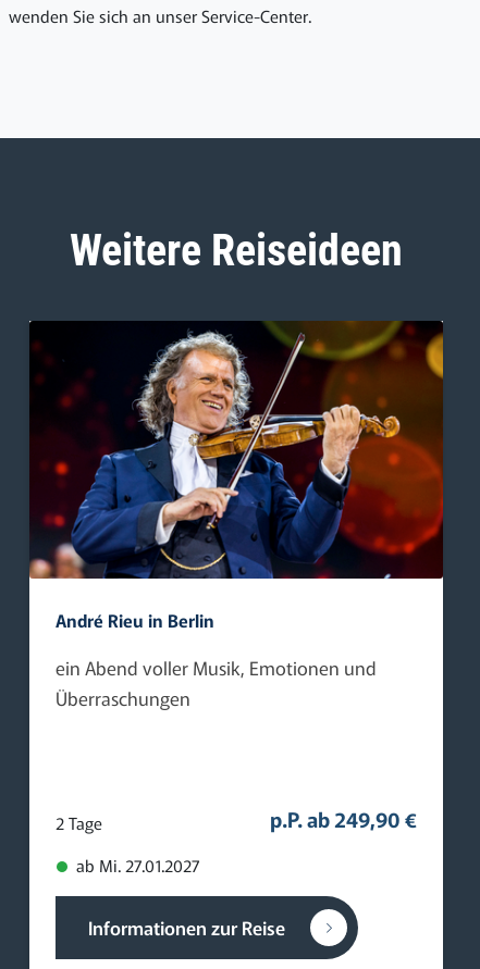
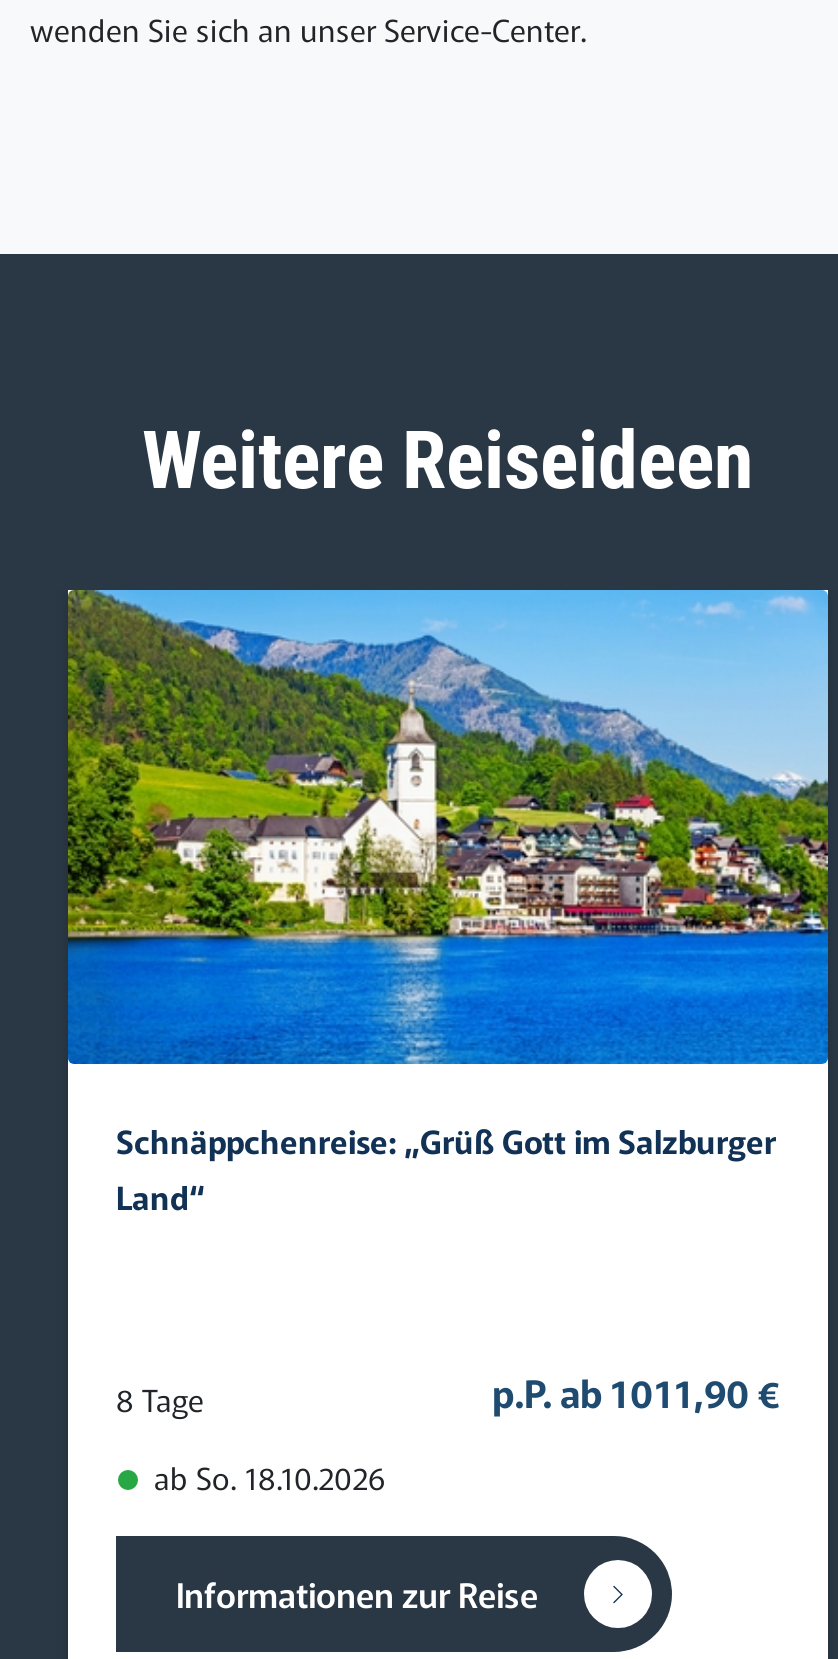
- [image]
- André Rieu in Berlin
- ein Abend voller Musik, Emotionen und
- Überraschungen
+ [image]
+ Schnäppchenreise: „Grüß Gott im Salzburger
+ Land“

- p.P. ab 249,90 €
+ p.P. ab 1011,90 €

- 2 Tage
- ab Mi. 27.01.2027
+ 8 Tage
+ ab So. 18.10.2026
